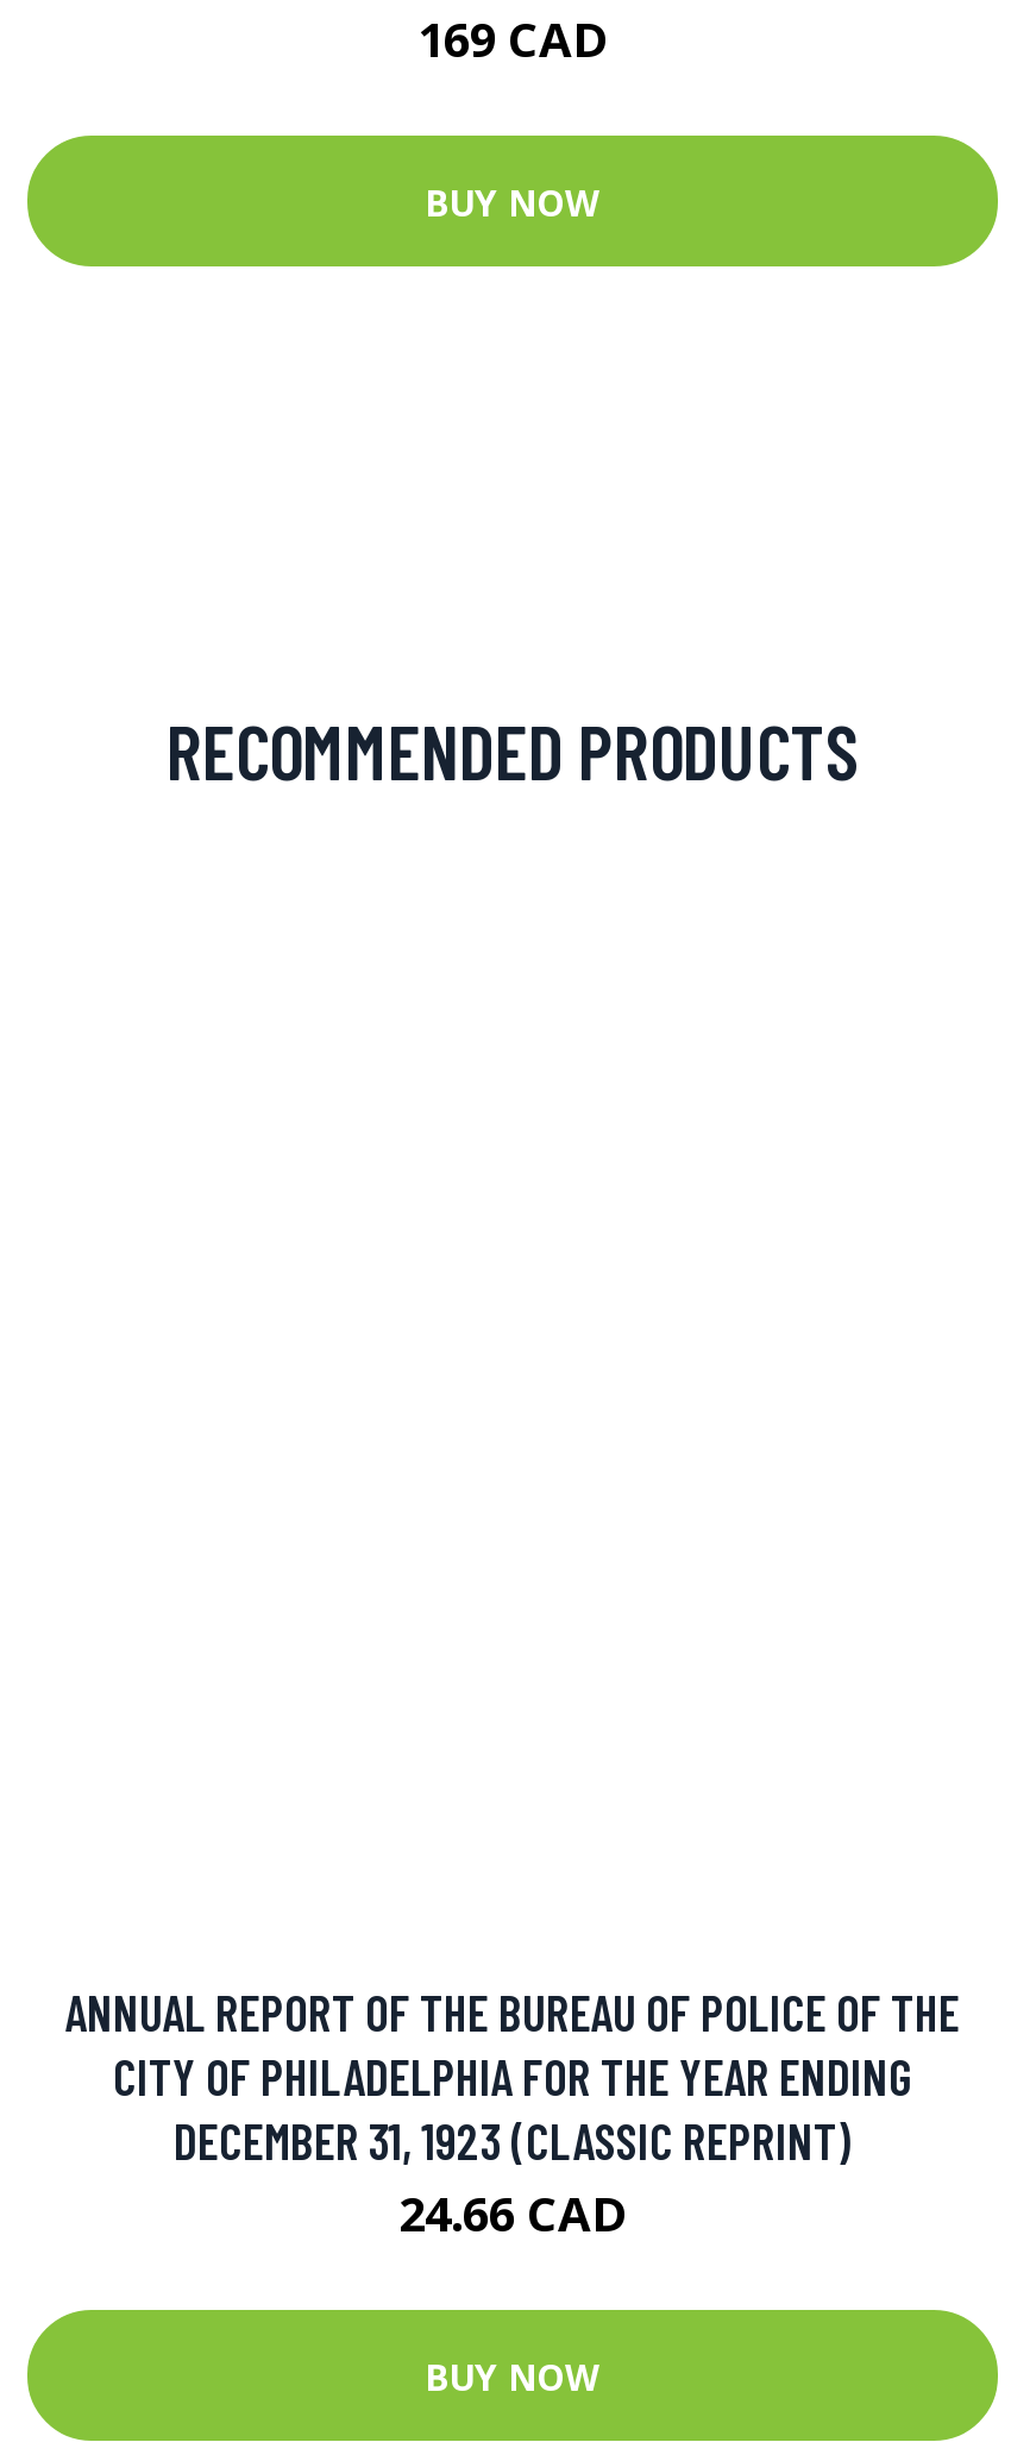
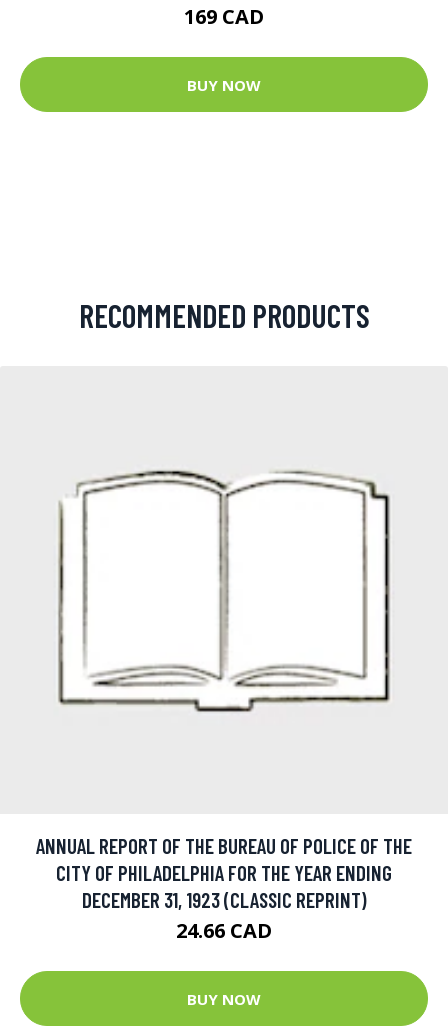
+ [image]
